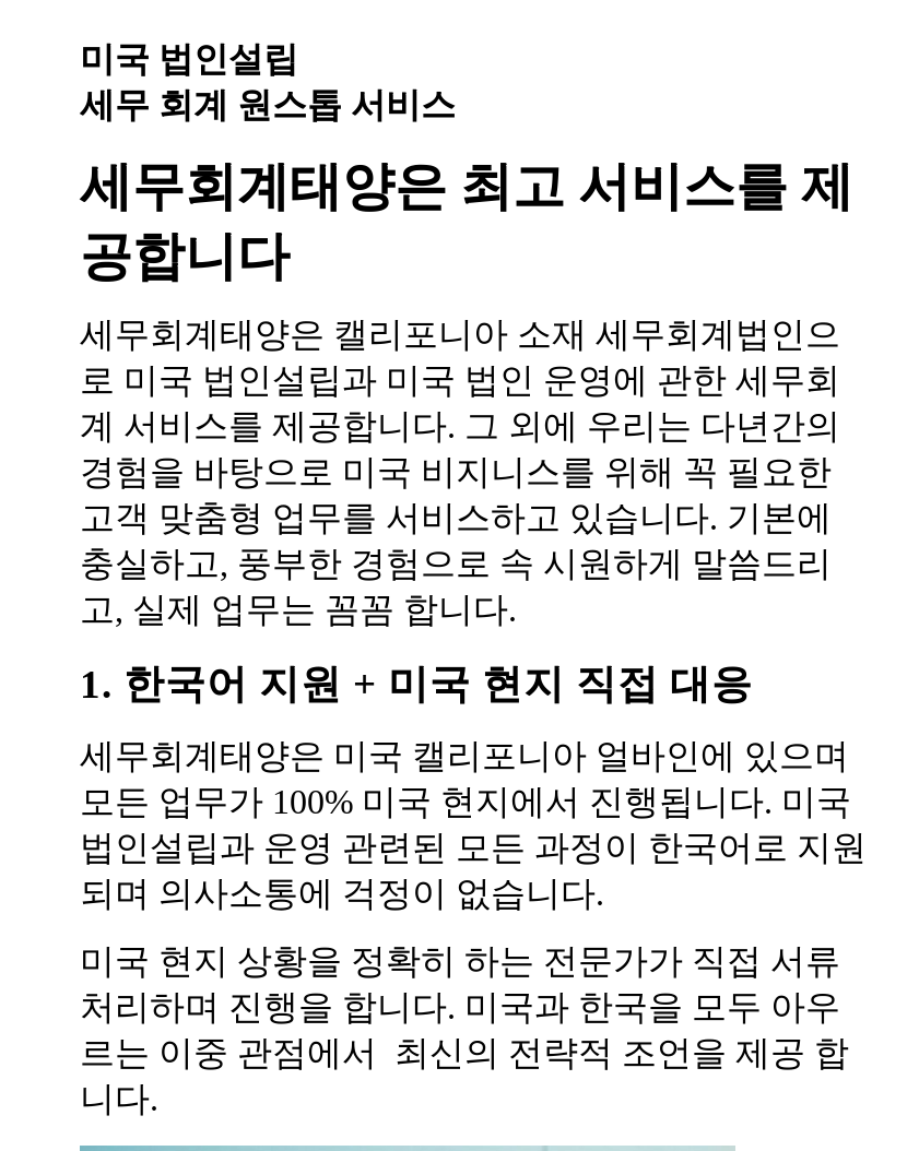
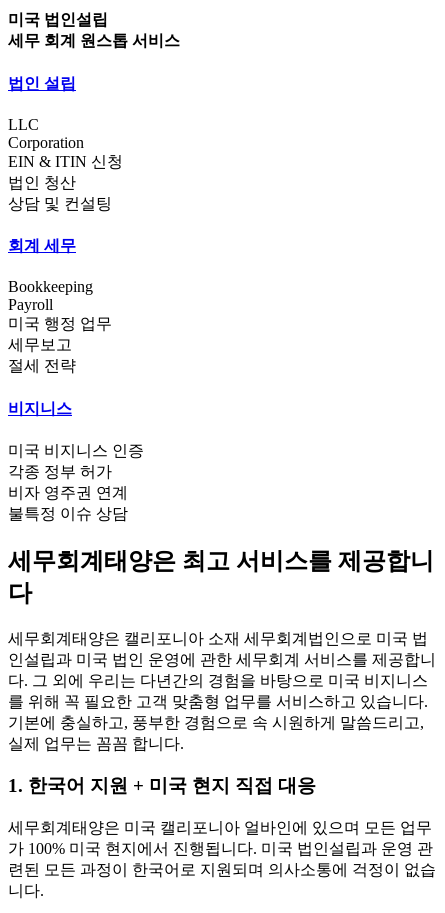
- 세무회계태양은 최고 서비스를 제
- 공합니다
- 세무회계태양은 캘리포니아 소재 세무회계법인으
- 로 미국 법인설립과 미국 법인 운영에 관한 세무회
- 계 서비스를 제공합니다. 그 외에 우리는 다년간의
- 경험을 바탕으로 미국 비지니스를 위해 꼭 필요한
- 고객 맞춤형 업무를 서비스하고 있습니다. 기본에
- 충실하고, 풍부한 경험으로 속 시원하게 말씀드리
- 고, 실제 업무는 꼼꼼 합니다.
+ 법인 설립
+ LLC
+ Corporation
+ EIN & ITIN 신청
+ 법인 청산
+ 상담 및 컨설팅
+ 회계 세무
+ Bookkeeping
+ Payroll
+ 미국 행정 업무
+ 세무보고
+ 절세 전략
+ 비지니스
+ 미국 비지니스 인증
+ 각종 정부 허가
+ 비자 영주권 연계
+ 불특정 이슈 상담
+ 세무회계태양은 최고 서비스를 제공합니
+ 다
+ 세무회계태양은 캘리포니아 소재 세무회계법인으로 미국 법
+ 인설립과 미국 법인 운영에 관한 세무회계 서비스를 제공합니
+ 다. 그 외에 우리는 다년간의 경험을 바탕으로 미국 비지니스
+ 를 위해 꼭 필요한 고객 맞춤형 업무를 서비스하고 있습니다.
+ 기본에 충실하고, 풍부한 경험으로 속 시원하게 말씀드리고,
+ 실제 업무는 꼼꼼 합니다.

moved down: 1. 한국어 지원 + 미국 현지 직접 대응

- 세무회계태양은 미국 캘리포니아 얼바인에 있으며
- 모든 업무가 100% 미국 현지에서 진행됩니다. 미국
- 법인설립과 운영 관련된 모든 과정이 한국어로 지원
- 되며 의사소통에 걱정이 없습니다.
- 미국 현지 상황을 정확히 하는 전문가가 직접 서류
- 처리하며 진행을 합니다. 미국과 한국을 모두 아우
- 르는 이중 관점에서 최신의 전략적 조언을 제공 합
+ 세무회계태양은 미국 캘리포니아 얼바인에 있으며 모든 업무
+ 가 100% 미국 현지에서 진행됩니다. 미국 법인설립과 운영 관
+ 련된 모든 과정이 한국어로 지원되며 의사소통에 걱정이 없습
